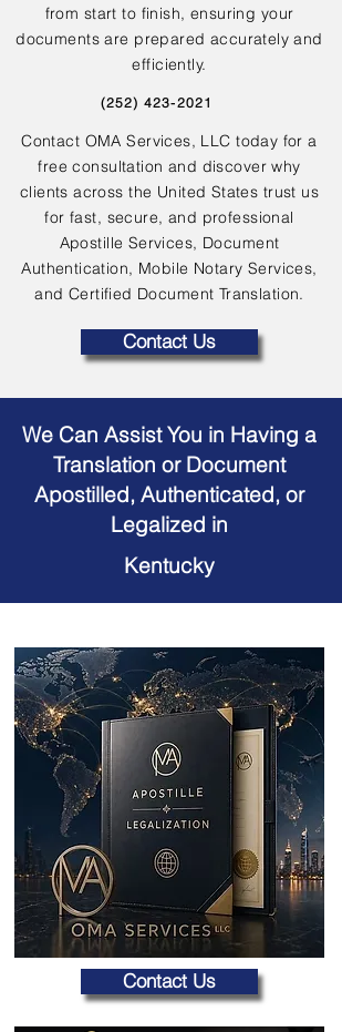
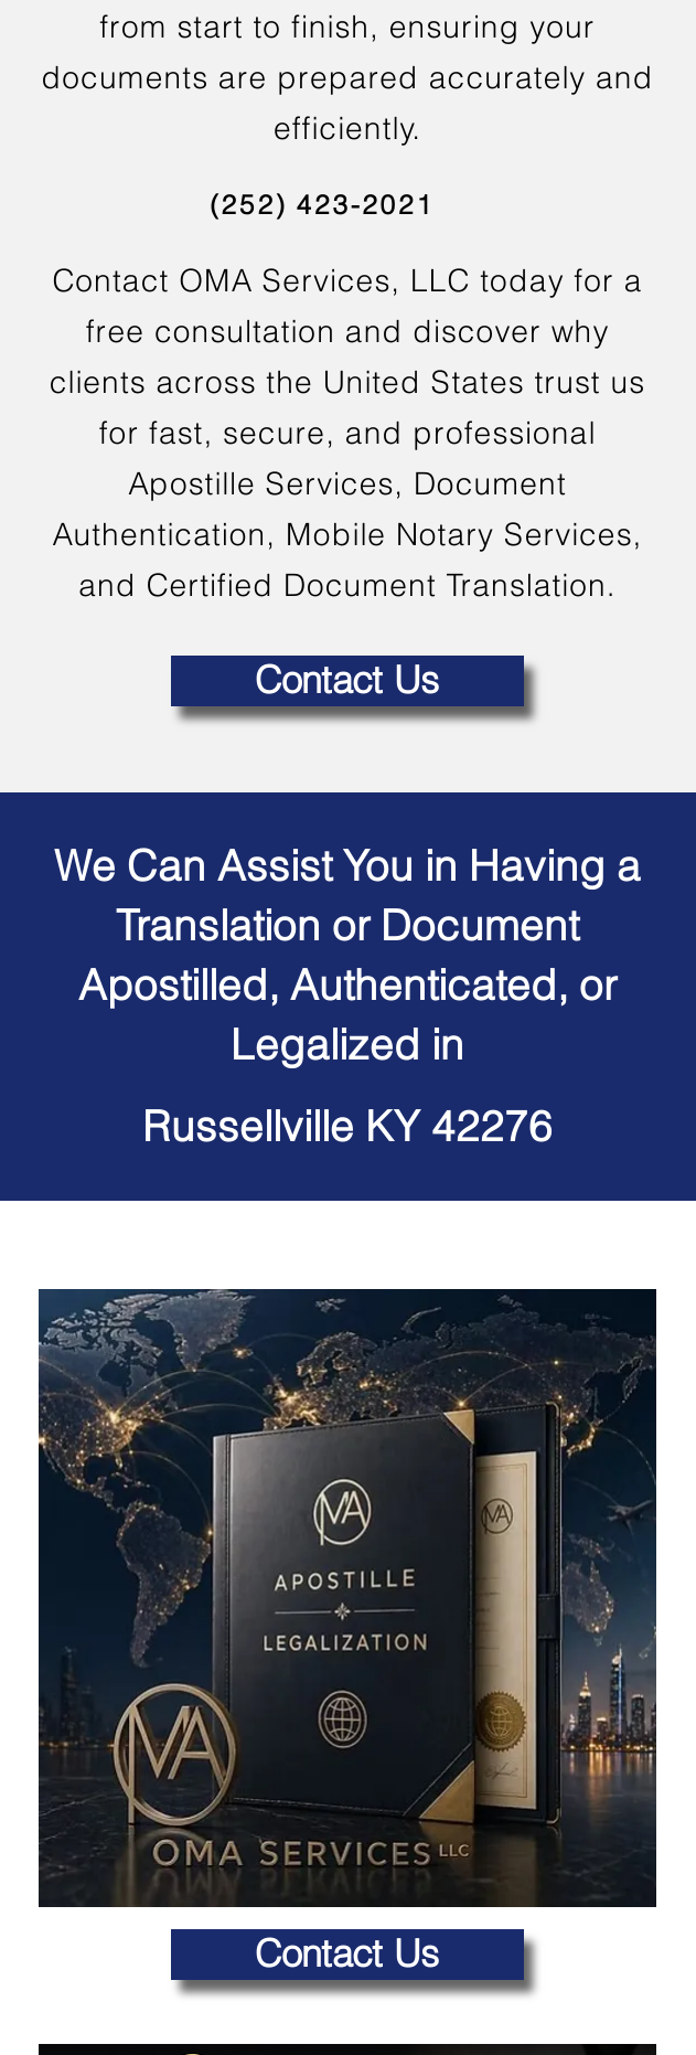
- Kentucky
+ Russellville KY 42276
